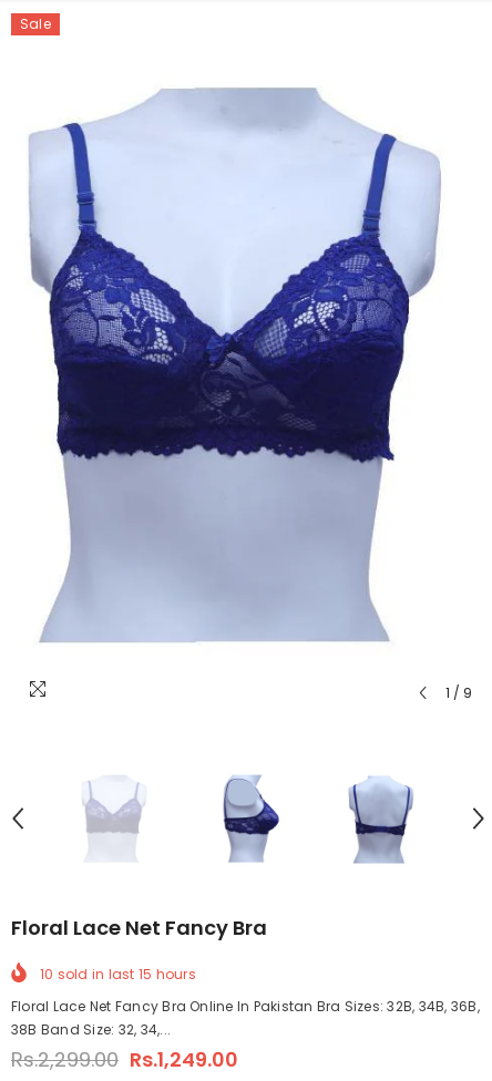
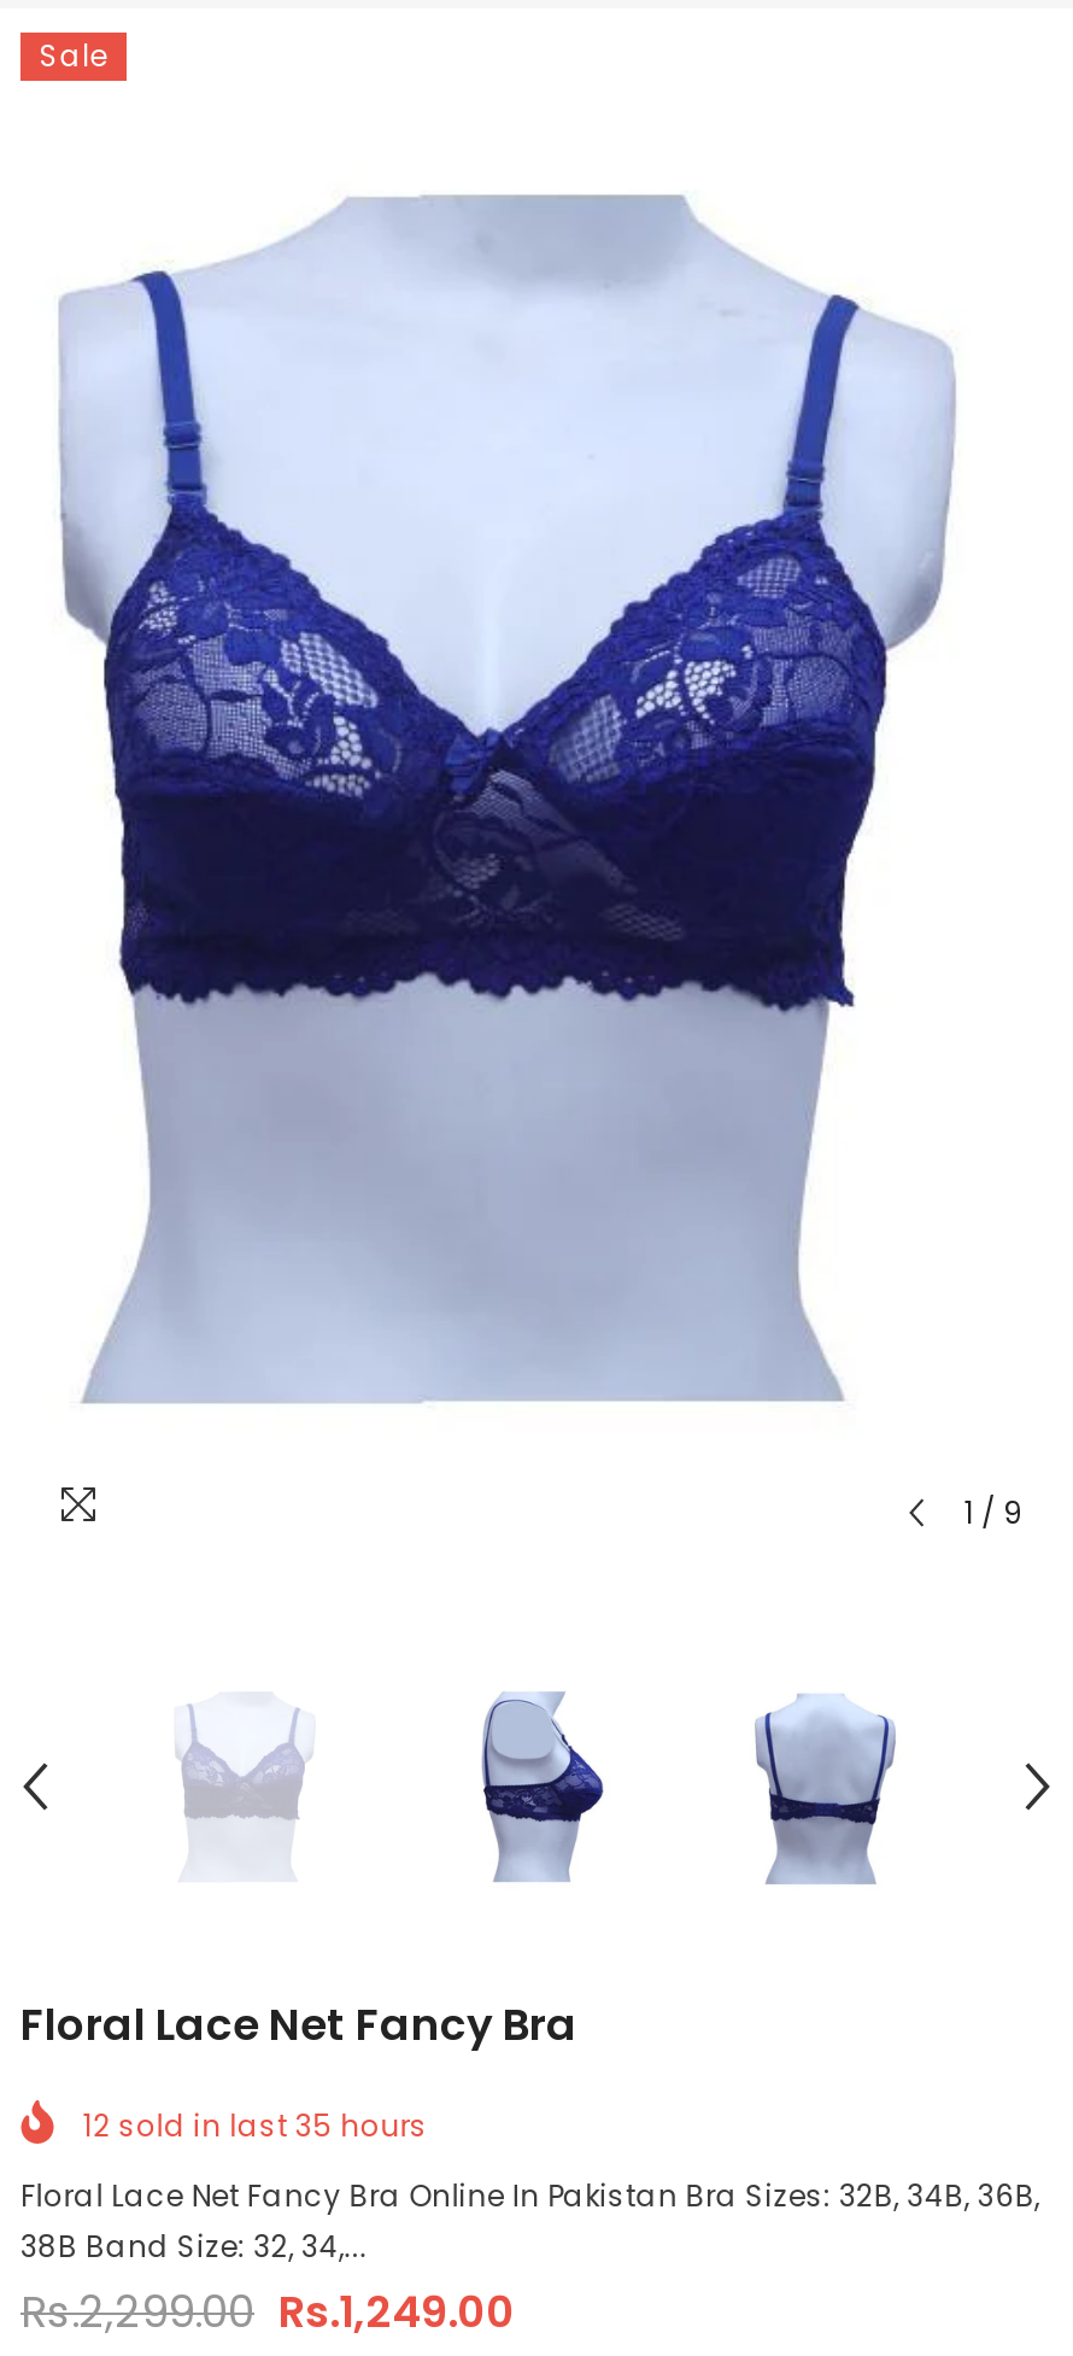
- 10 sold in last 15 hours
+ 12 sold in last 35 hours
